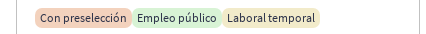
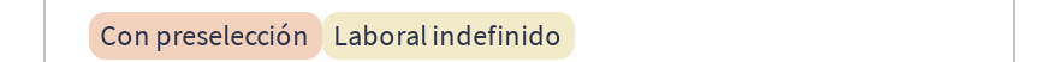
- Empleo público
- Laboral temporal
+ Laboral indefinido
